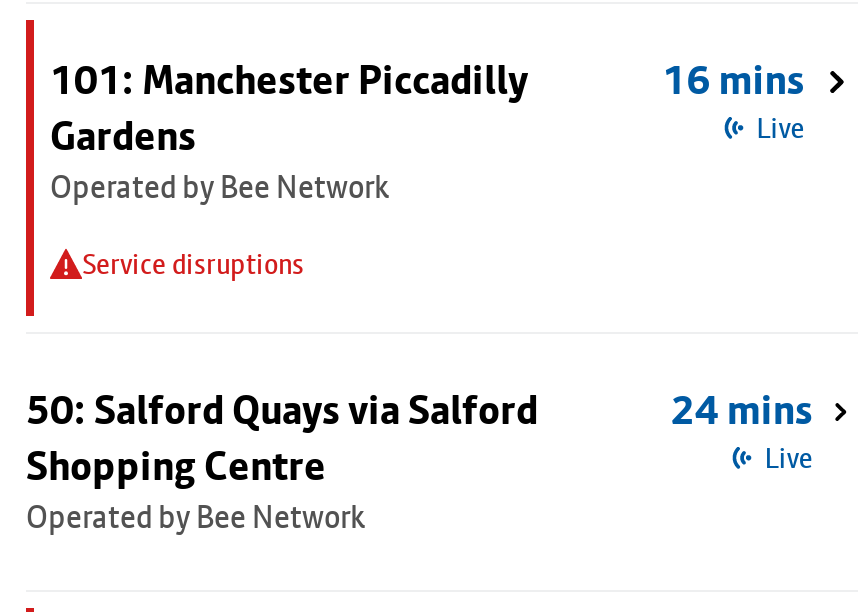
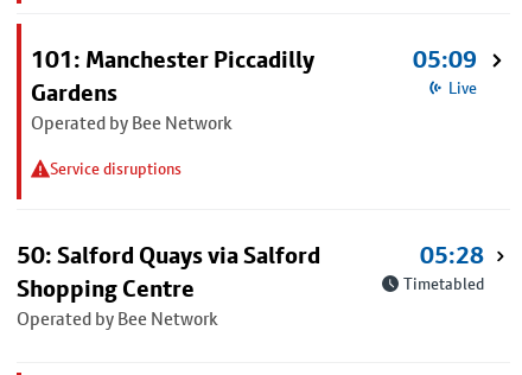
- 16 mins
+ 05:09

- 24 mins
- Live
+ 05:28
+ Timetabled
